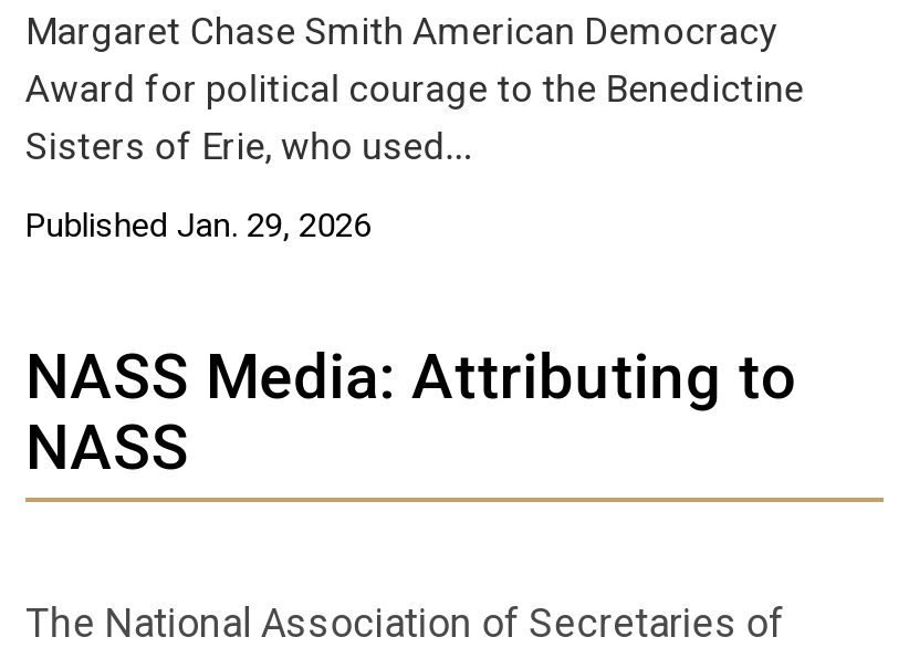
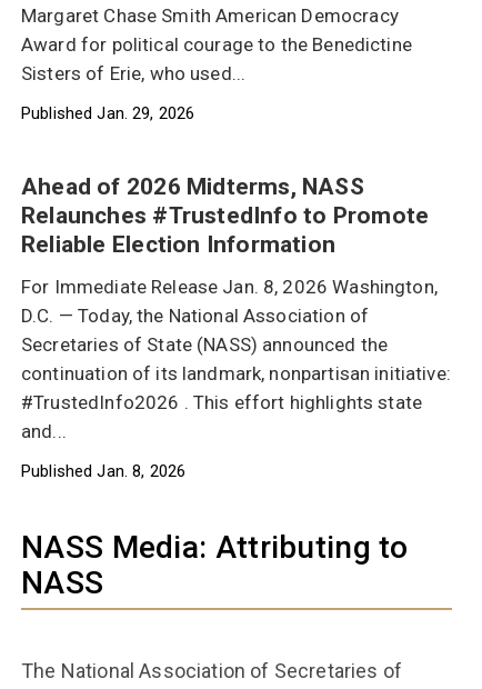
+ Ahead of 2026 Midterms, NASS
+ Relaunches #TrustedInfo to Promote
+ Reliable Election Information
+ For Immediate Release Jan. 8, 2026 Washington,
+ D.C. — Today, the National Association of
+ Secretaries of State (NASS) announced the
+ continuation of its landmark, nonpartisan initiative:
+ #TrustedInfo2026 . This effort highlights state
+ and...
+ Published Jan. 8, 2026
